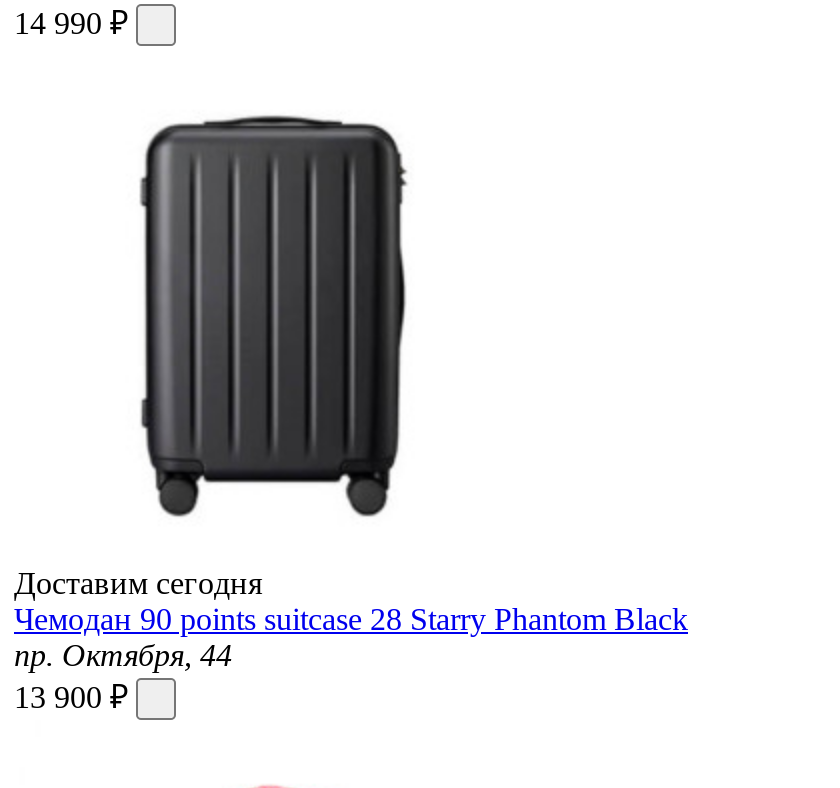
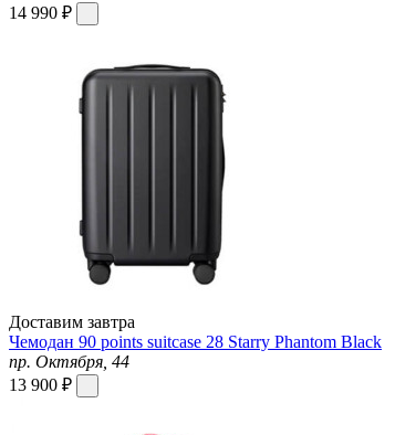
- Доставим сегодня
+ Доставим завтра
